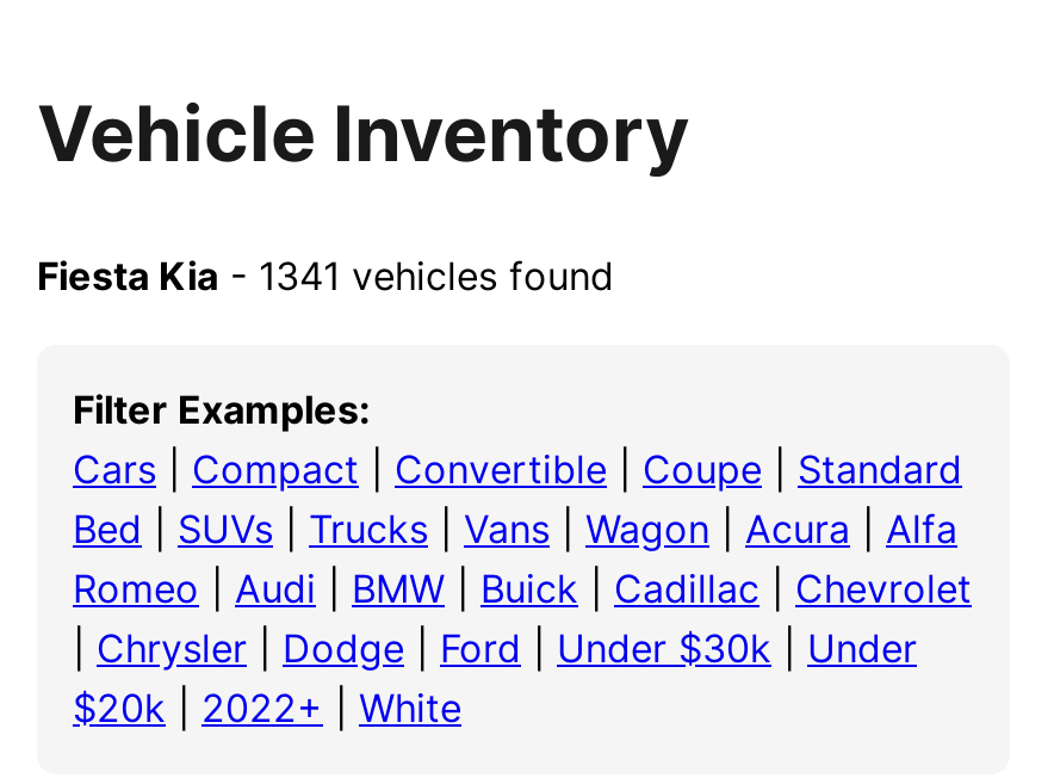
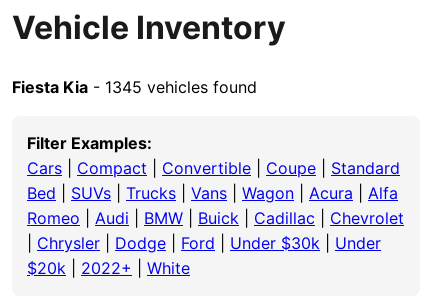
- Fiesta Kia - 1341 vehicles found
+ Fiesta Kia - 1345 vehicles found
